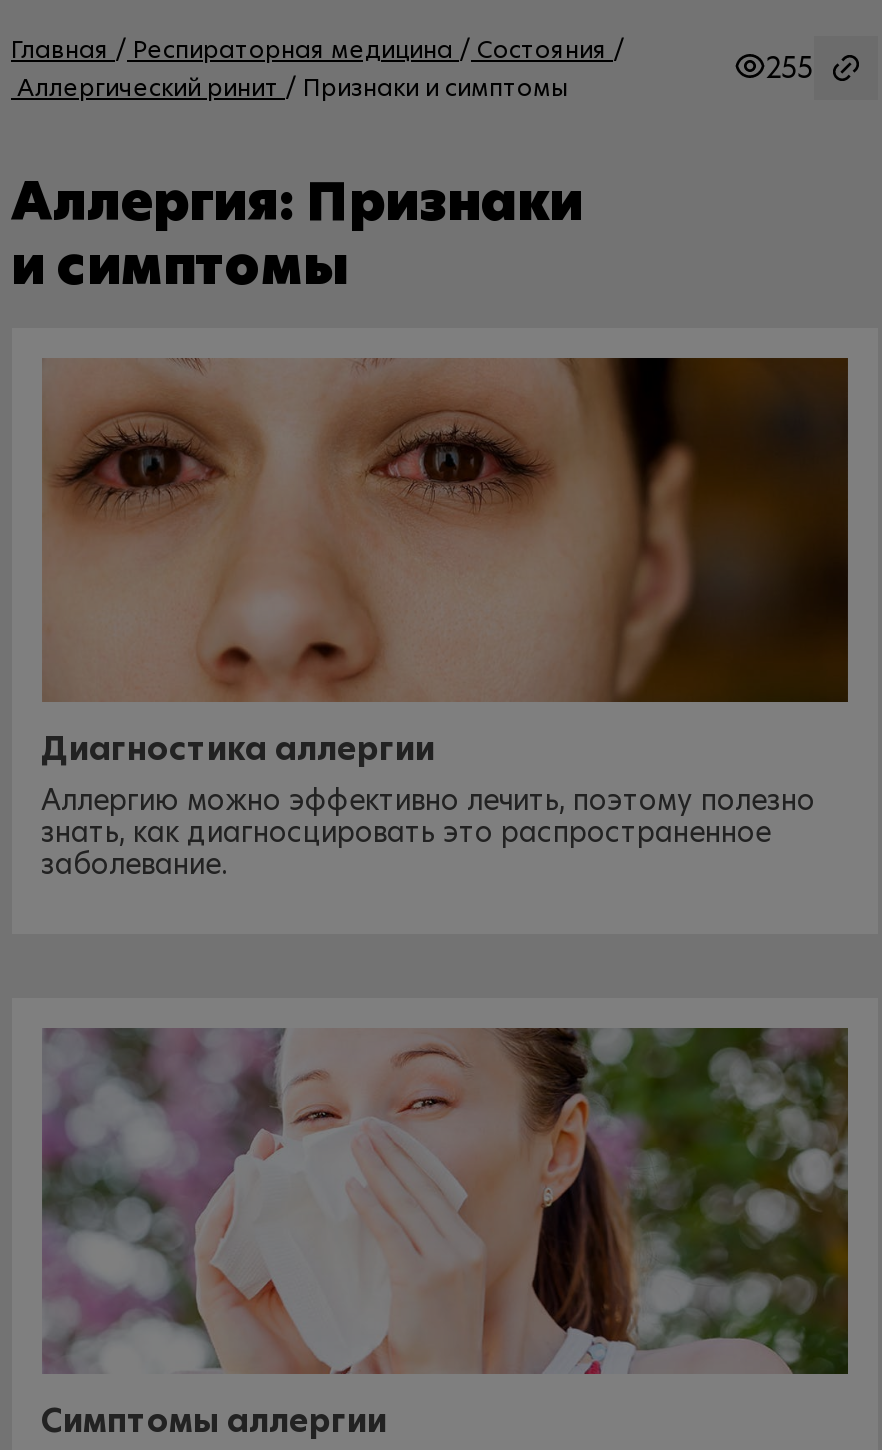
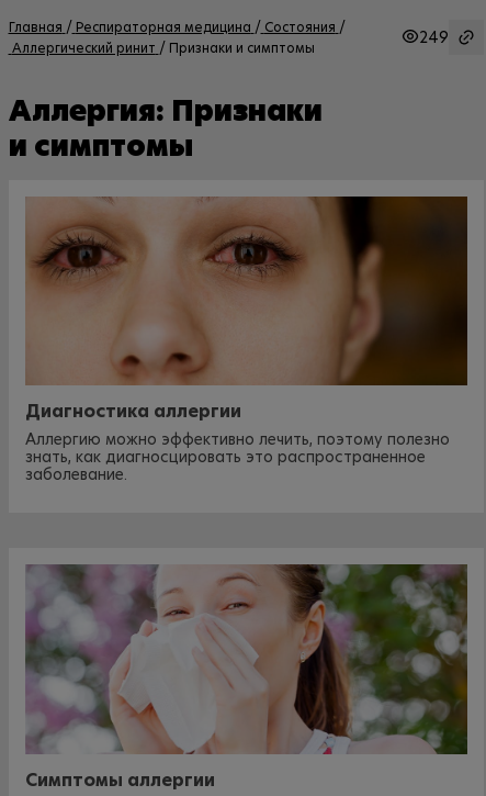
- 255
+ 249
